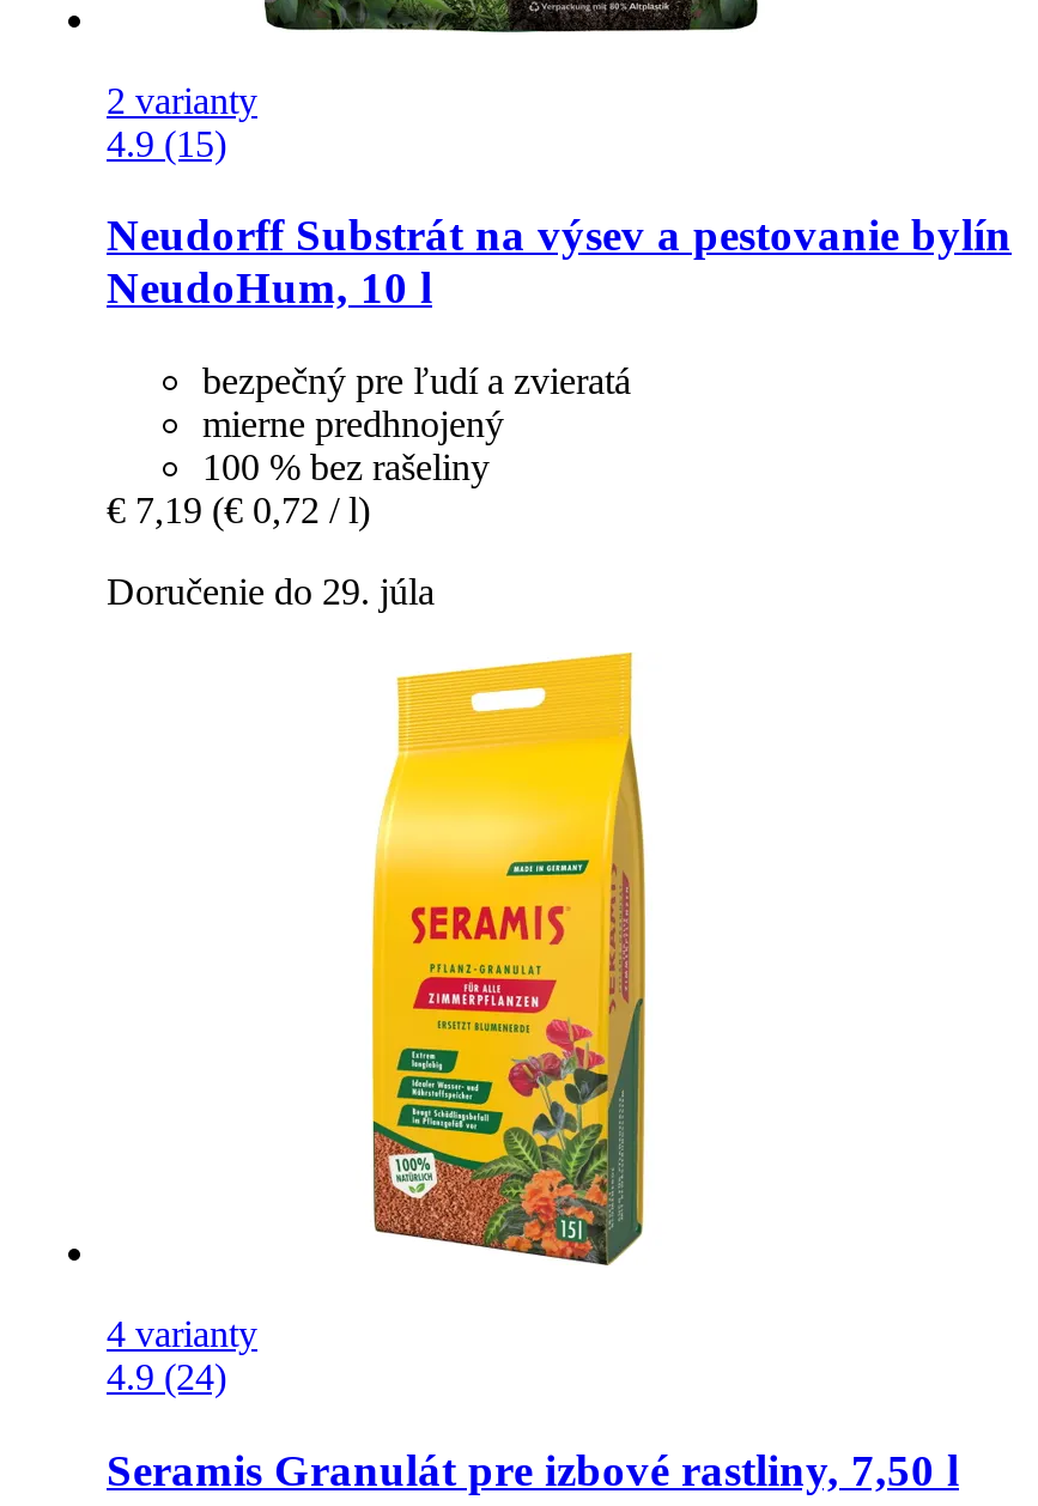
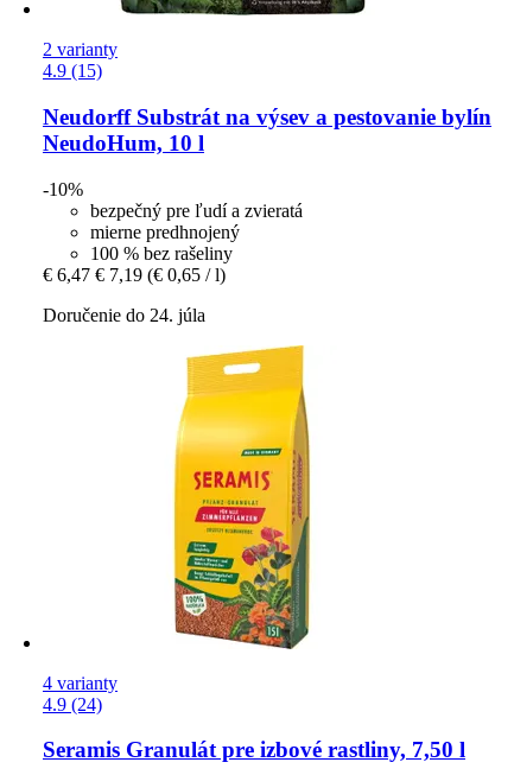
+ -10%

- € 7,19 (€ 0,72 / l)
+ € 6,47 € 7,19 (€ 0,65 / l)

- Doručenie do 29. júla
+ Doručenie do 24. júla
